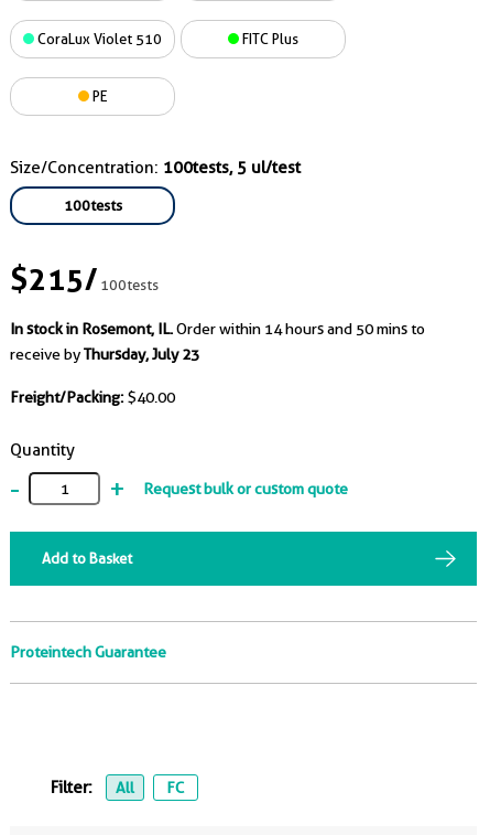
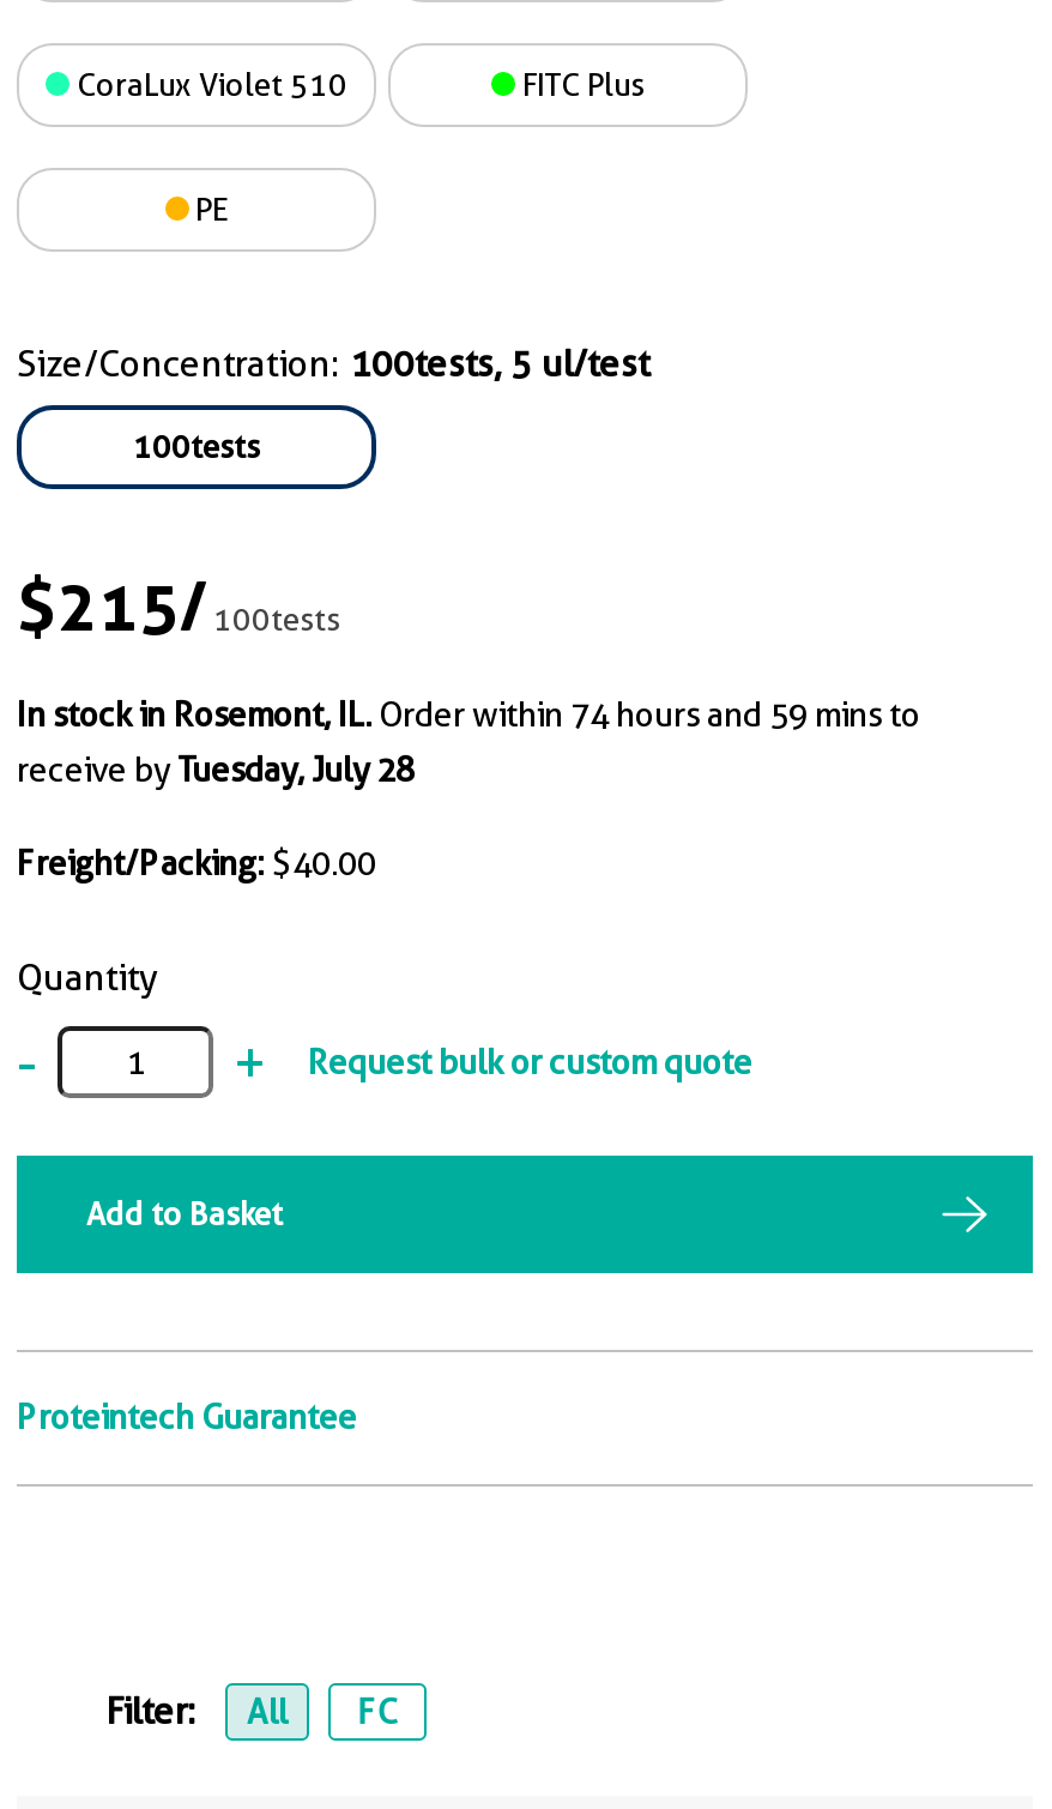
- In stock in Rosemont, IL. Order within 14 hours and 50 mins to
+ In stock in Rosemont, IL. Order within 74 hours and 59 mins to

- receive by Thursday, July 23
+ receive by Tuesday, July 28
